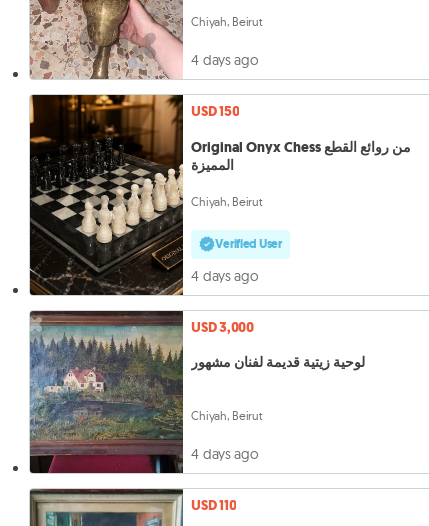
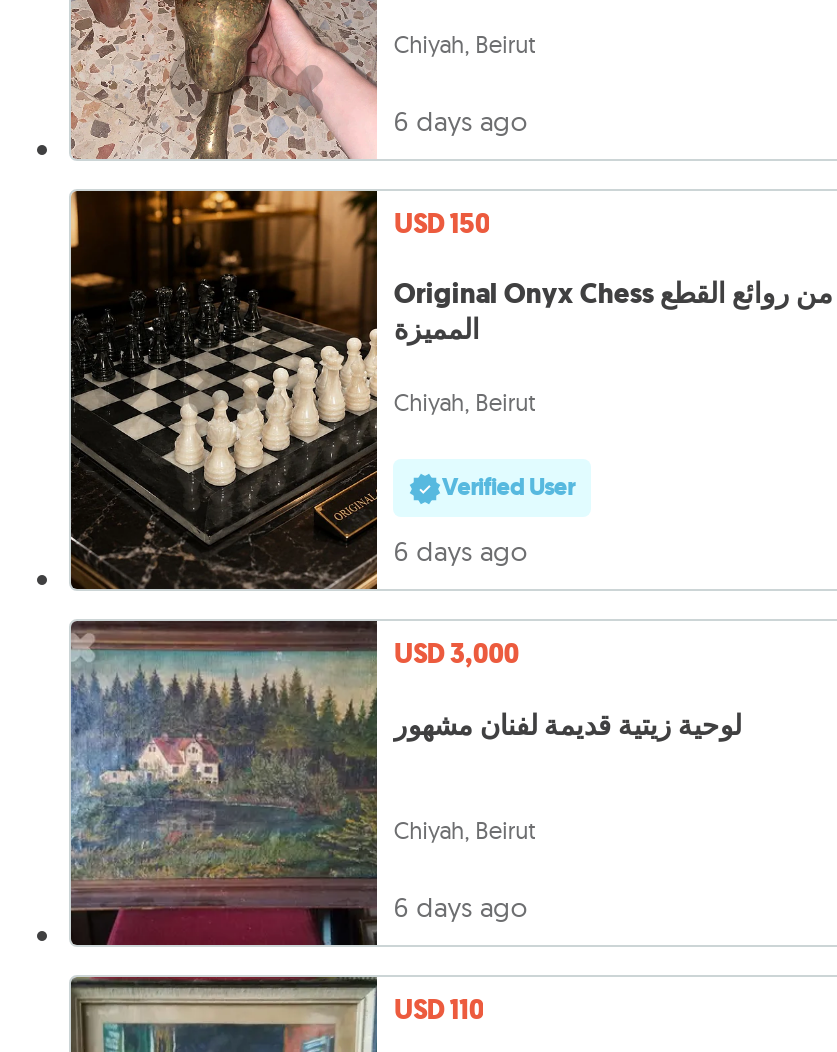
- 4 days ago
+ 6 days ago

- 4 days ago
+ 6 days ago

- 4 days ago
+ 6 days ago
